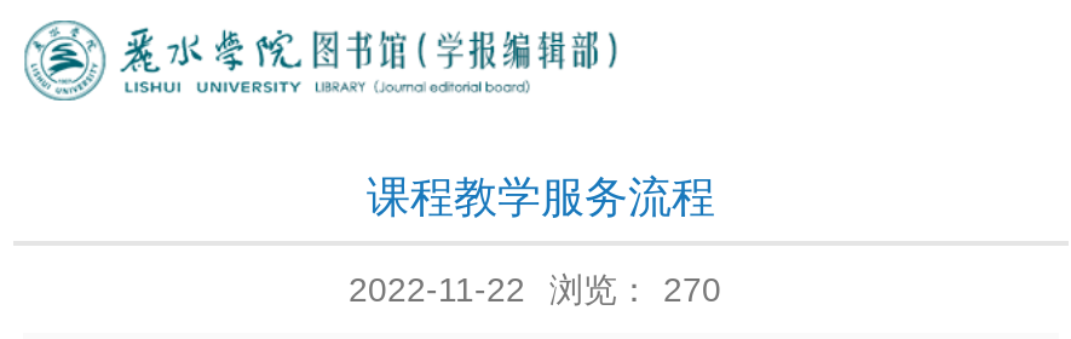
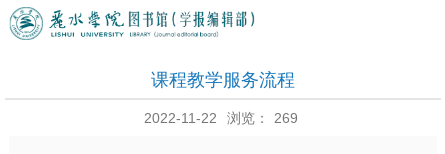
- 2022-11-22 浏览： 270
+ 2022-11-22 浏览： 269
